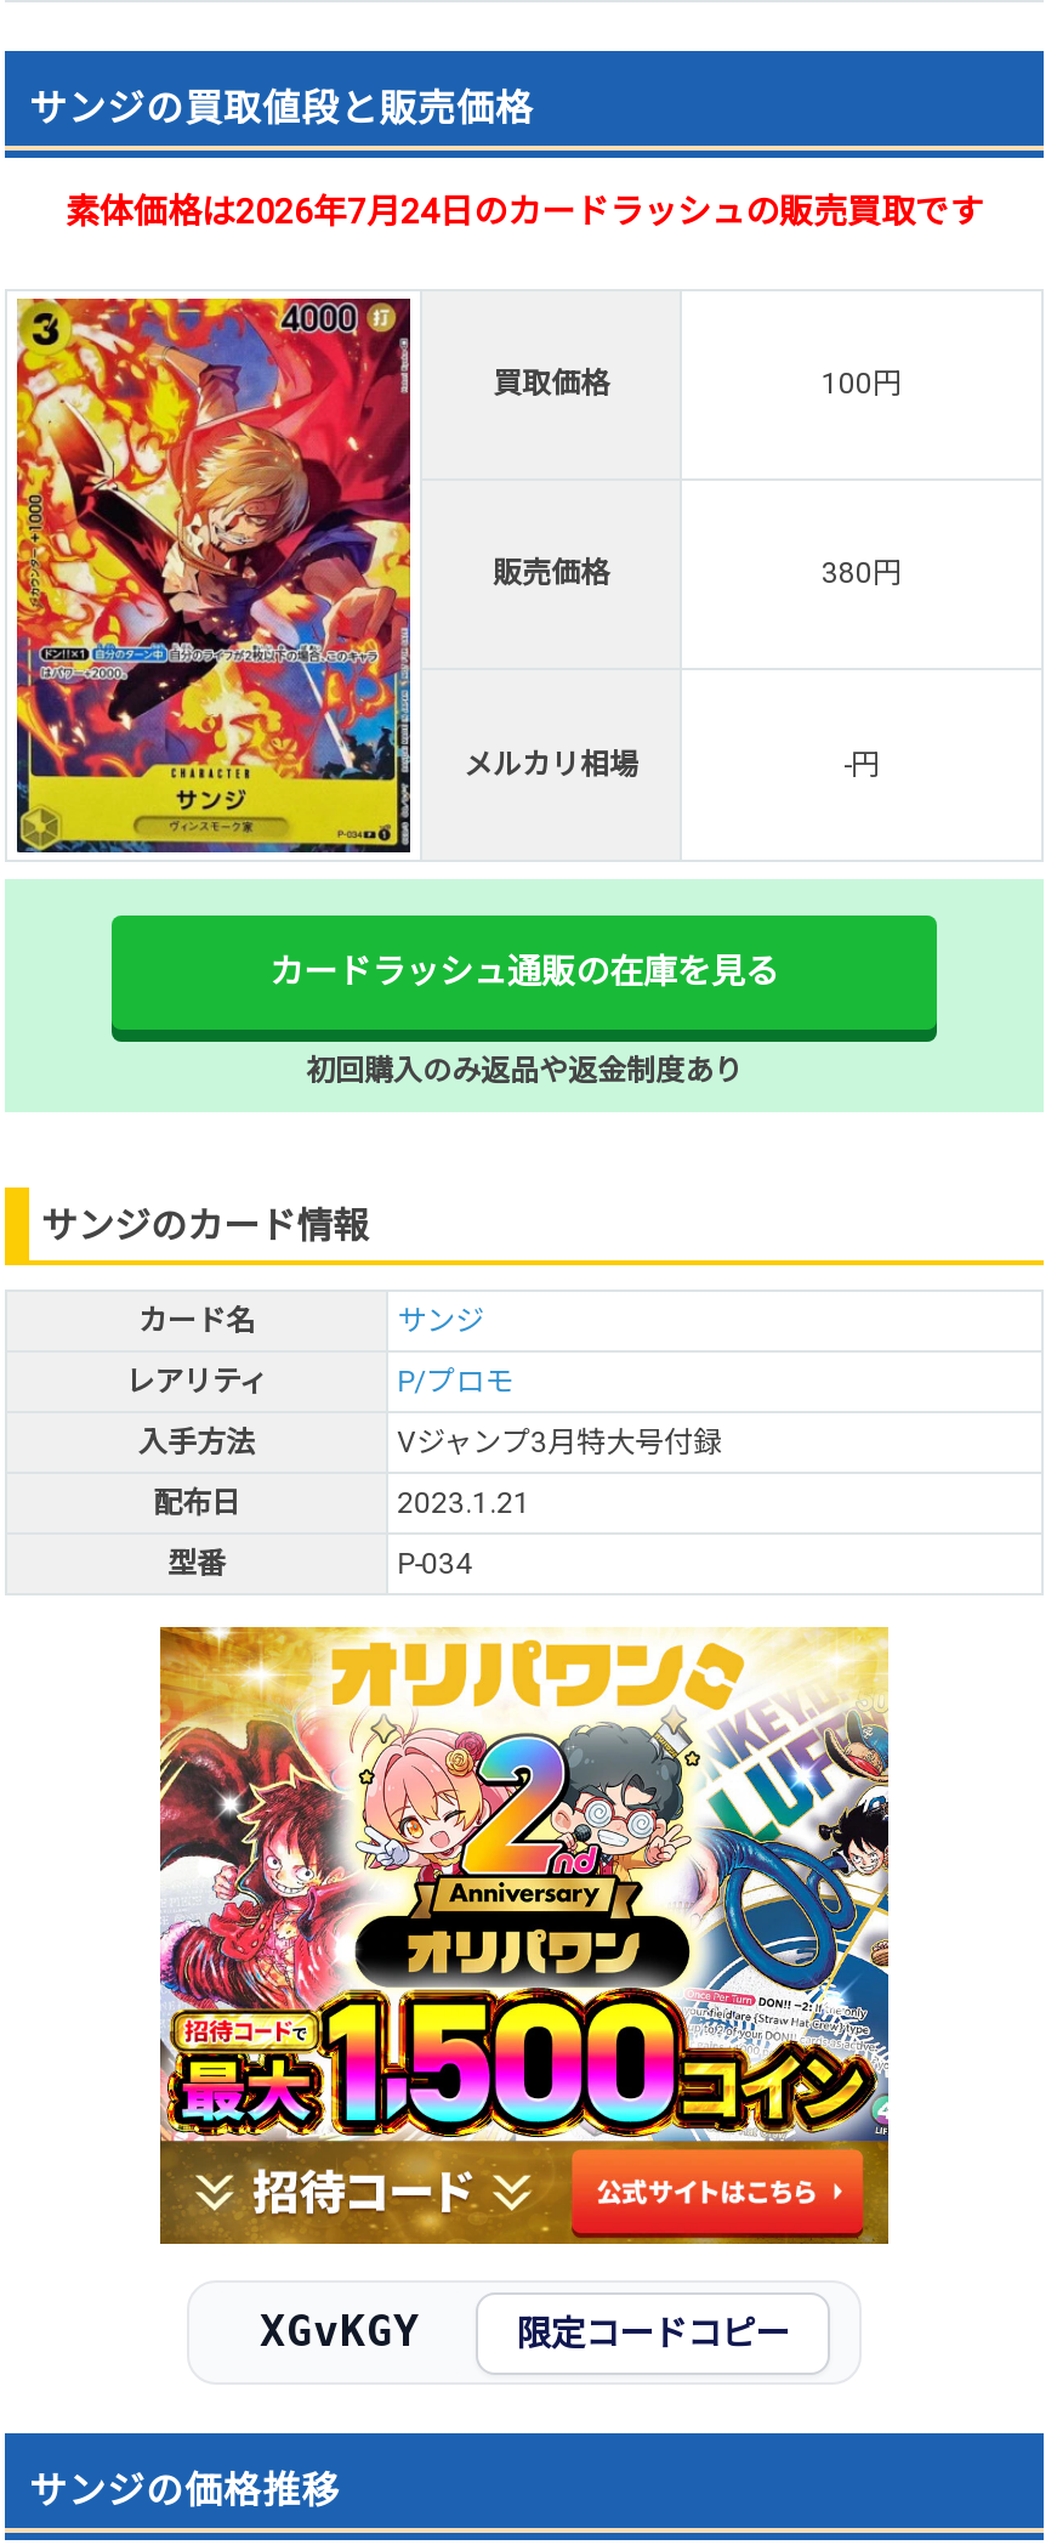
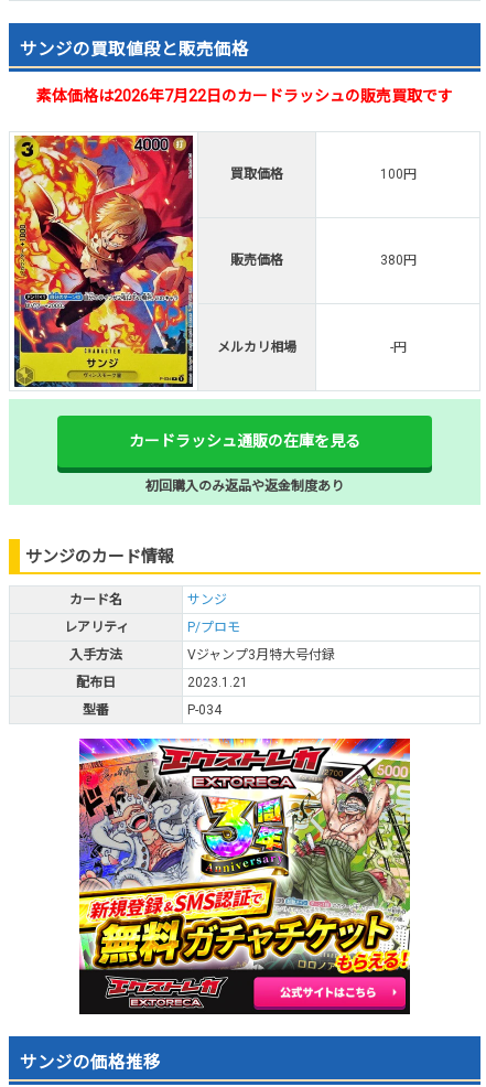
- 素体価格は2026年7月24日のカードラッシュの販売買取です
+ 素体価格は2026年7月22日のカードラッシュの販売買取です

- [image]
+ [image]

- XGvKGY
- 限定コードコピー
